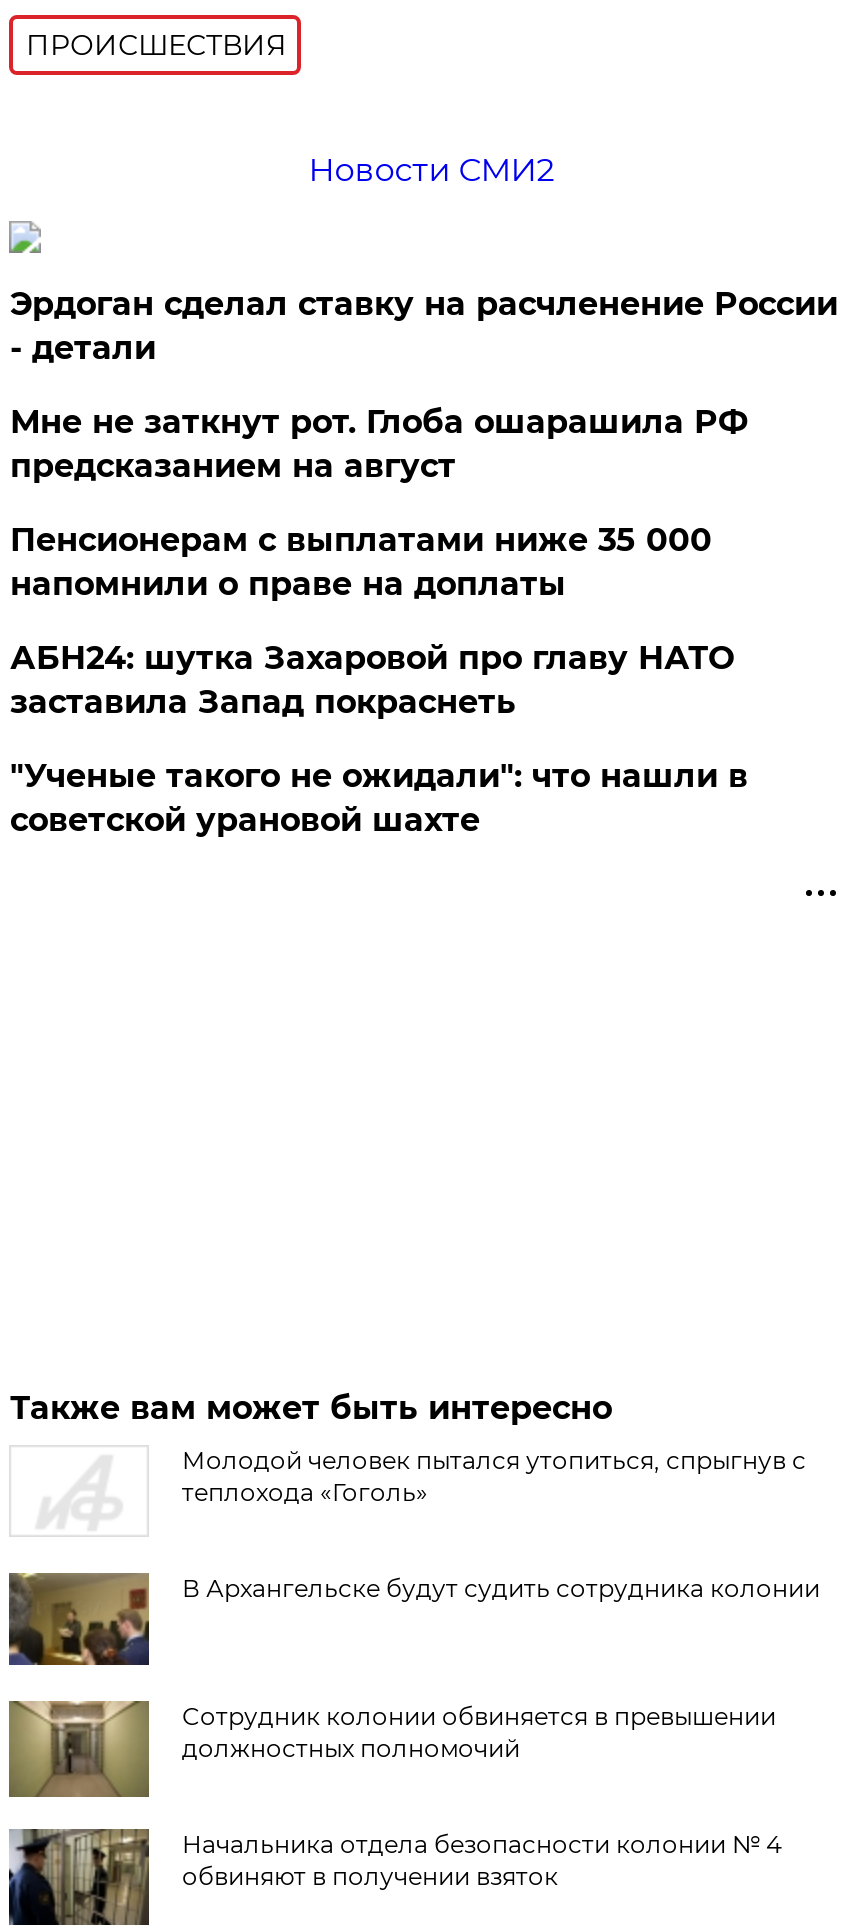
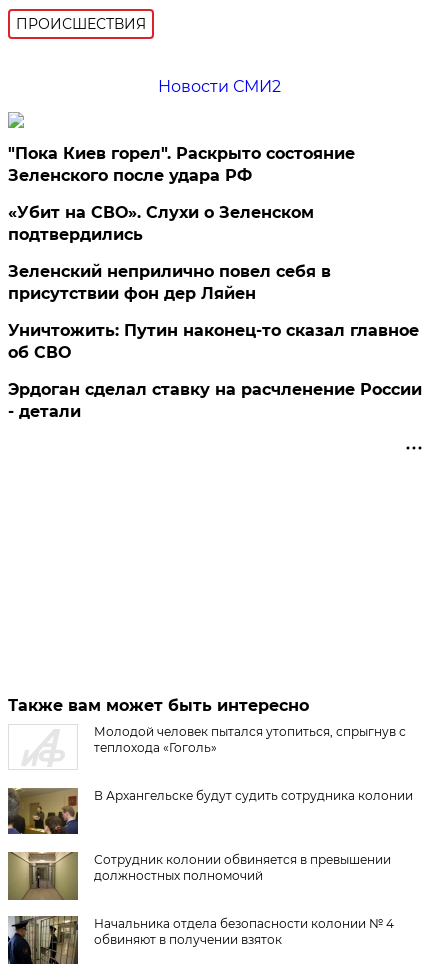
+ "Пока Киев горел". Раскрыто состояние
+ Зеленского после удара РФ
+ «Убит на СВО». Слухи о Зеленском
+ подтвердились
+ Зеленский неприлично повел cебя в
+ присутствии фон дер Ляйен
+ Уничтожить: Путин наконец-то сказал главное
+ об СВО

moved down: Эрдоган сделал ставку на расчленение России | - детали

- Мне не заткнут рот. Глоба ошарашила РФ
- предсказанием на август
- Пенсионерам с выплатами ниже 35 000
- напомнили о праве на доплаты
- АБН24: шутка Захаровой про главу НАТО
- заставила Запад покраснеть
- "Ученые такого не ожидали": что нашли в
- советской урановой шахте
